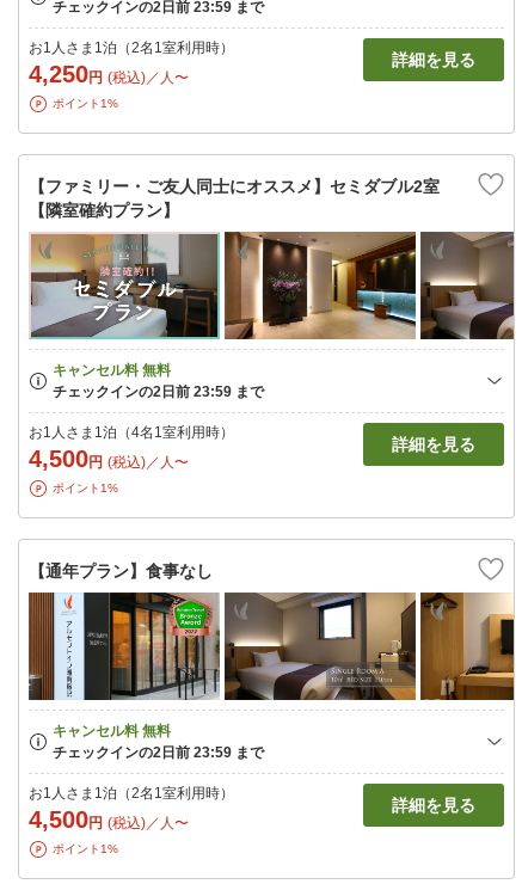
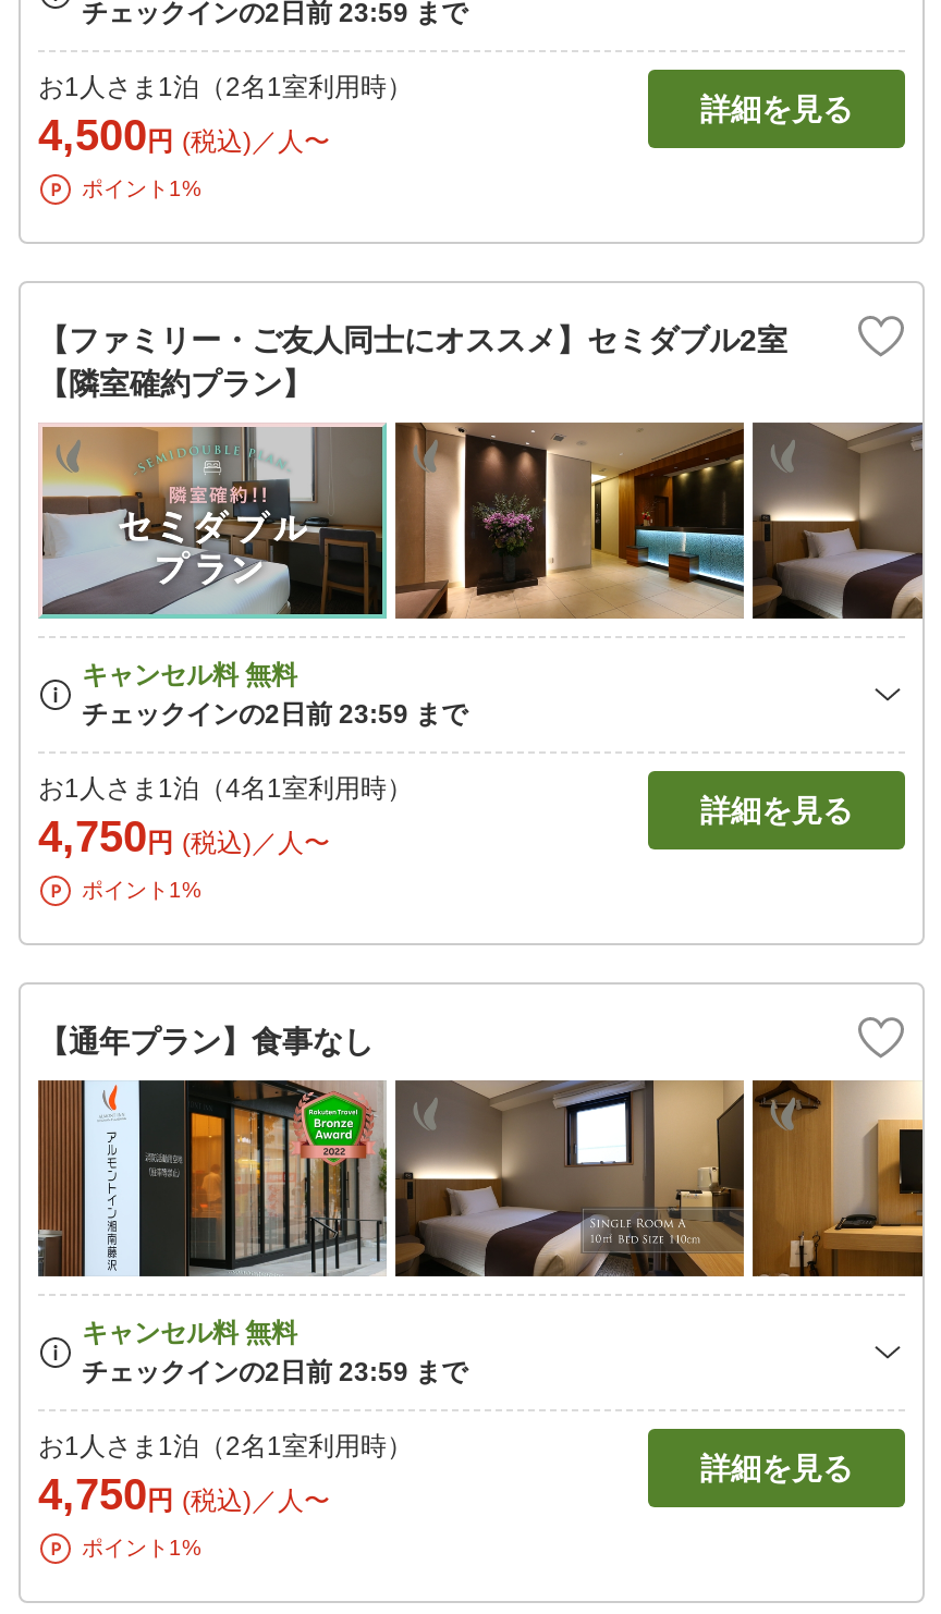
- 4,250円 (税込)／人〜
+ 4,500円 (税込)／人〜

- 4,500円 (税込)／人〜
+ 4,750円 (税込)／人〜

- 4,500円 (税込)／人〜
+ 4,750円 (税込)／人〜
